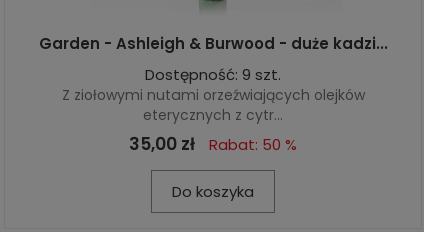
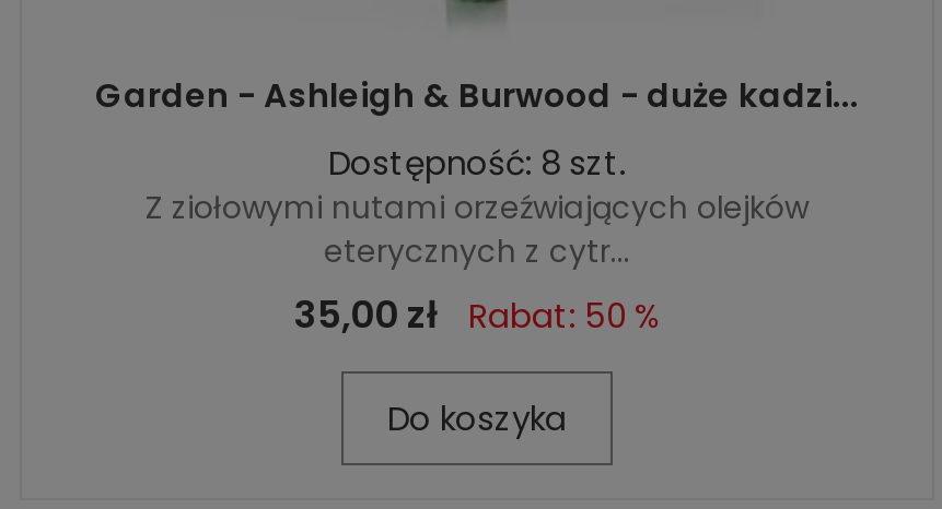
- Dostępność: 9 szt.
+ Dostępność: 8 szt.
